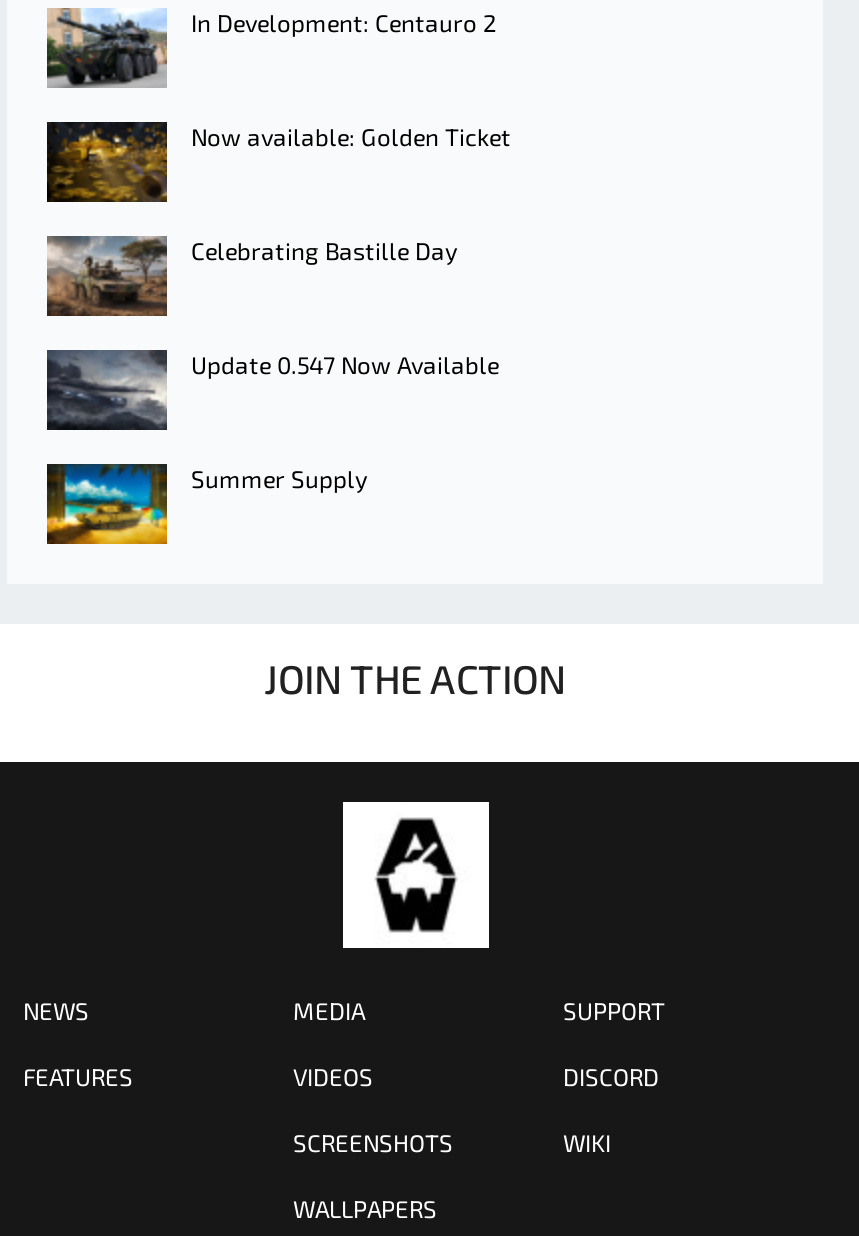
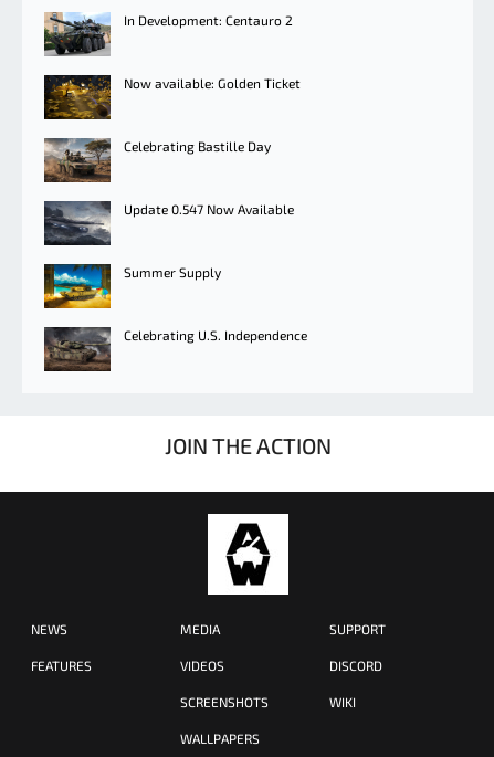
+ [image]
+ Celebrating U.S. Independence
